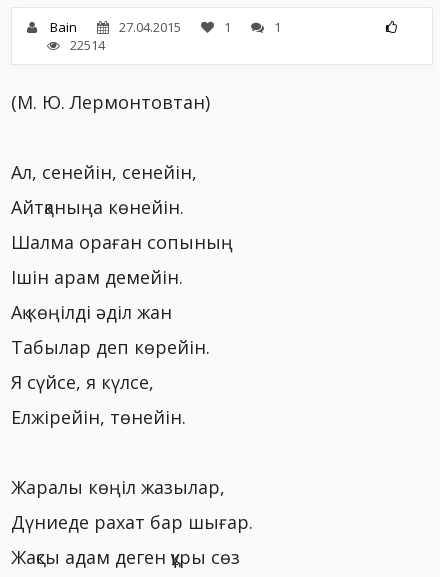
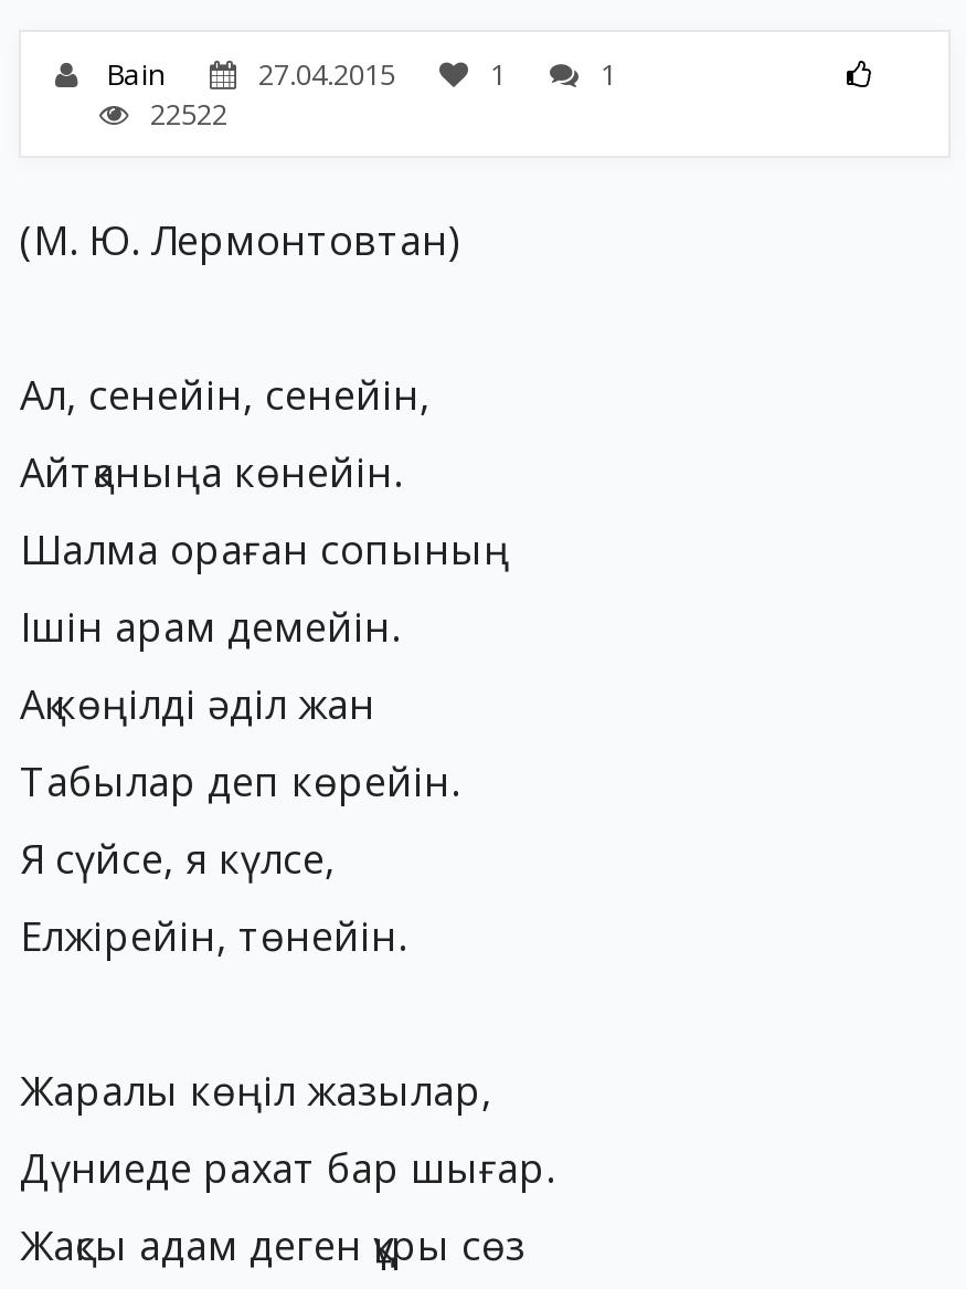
- 22514
+ 22522
